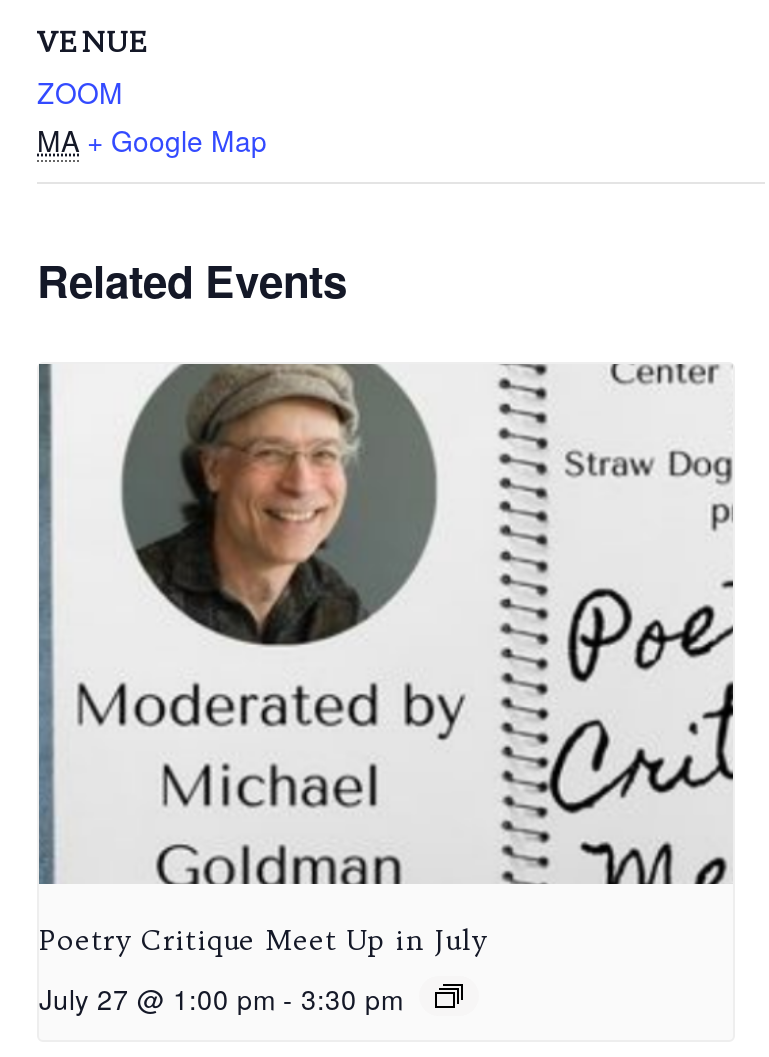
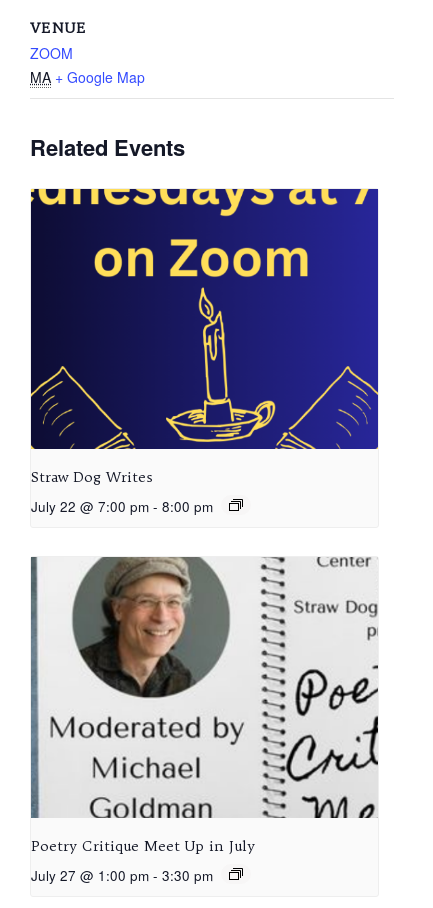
+ [image]
+ Straw Dog Writes
+ July 22 @ 7:00 pm - 8:00 pm
